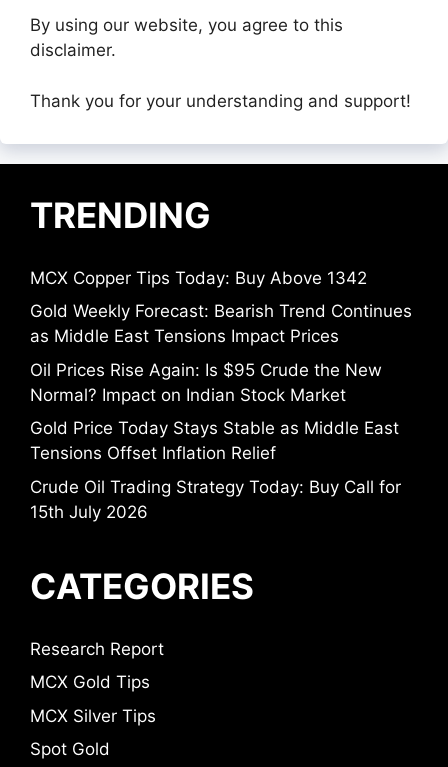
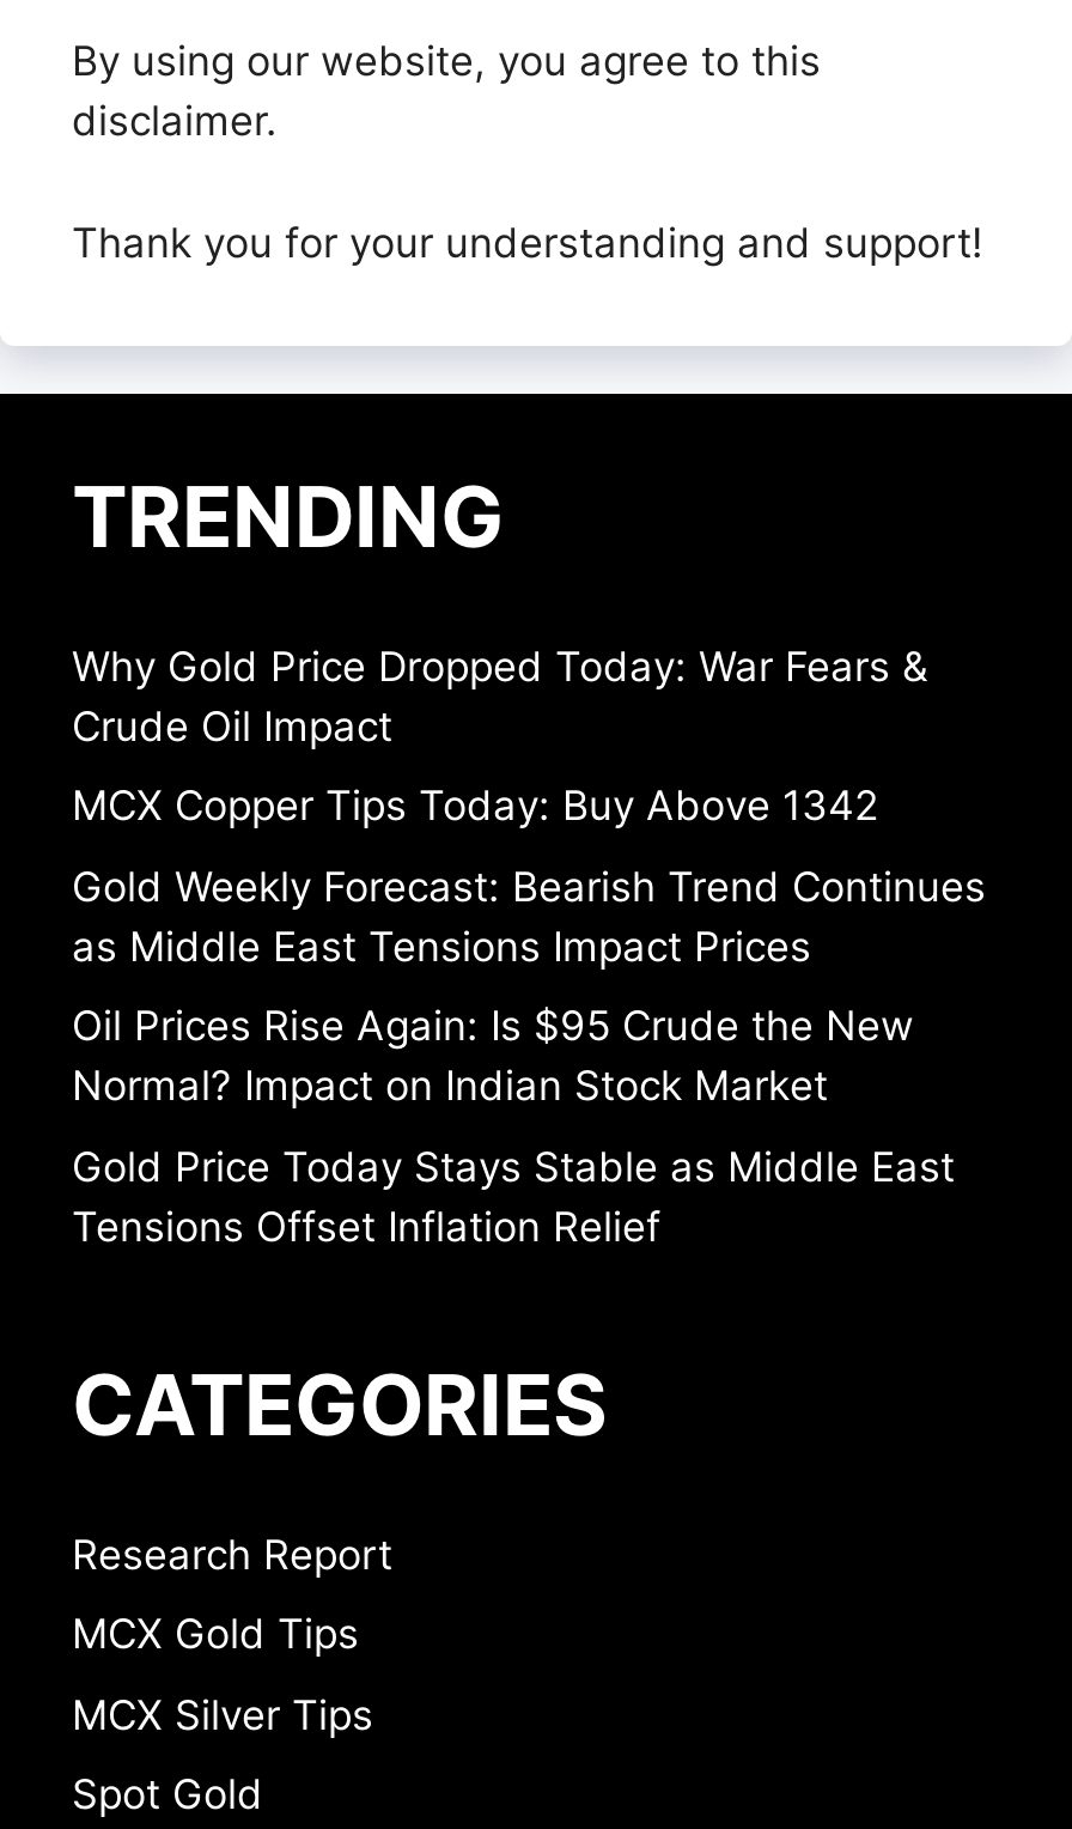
+ Why Gold Price Dropped Today: War Fears &
+ Crude Oil Impact

moved down: MCX Copper Tips Today: Buy Above 1342 | Gold Weekly Forecast: Bearish Trend Continues | as Middle East Tensions Impact Prices | Oil Prices Rise Again: Is $95 Crude the New | Normal? Impact on Indian Stock Market | Gold Price Today Stays Stable as Middle East | Tensions Offset Inflation Relief

- Crude Oil Trading Strategy Today: Buy Call for
- 15th July 2026
